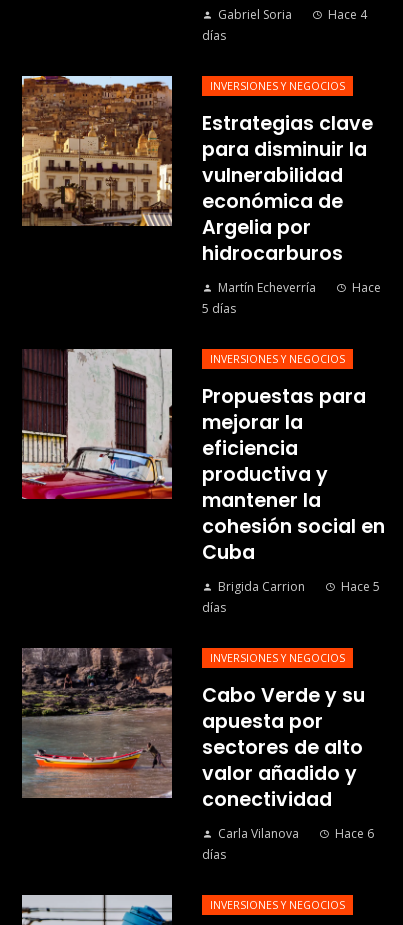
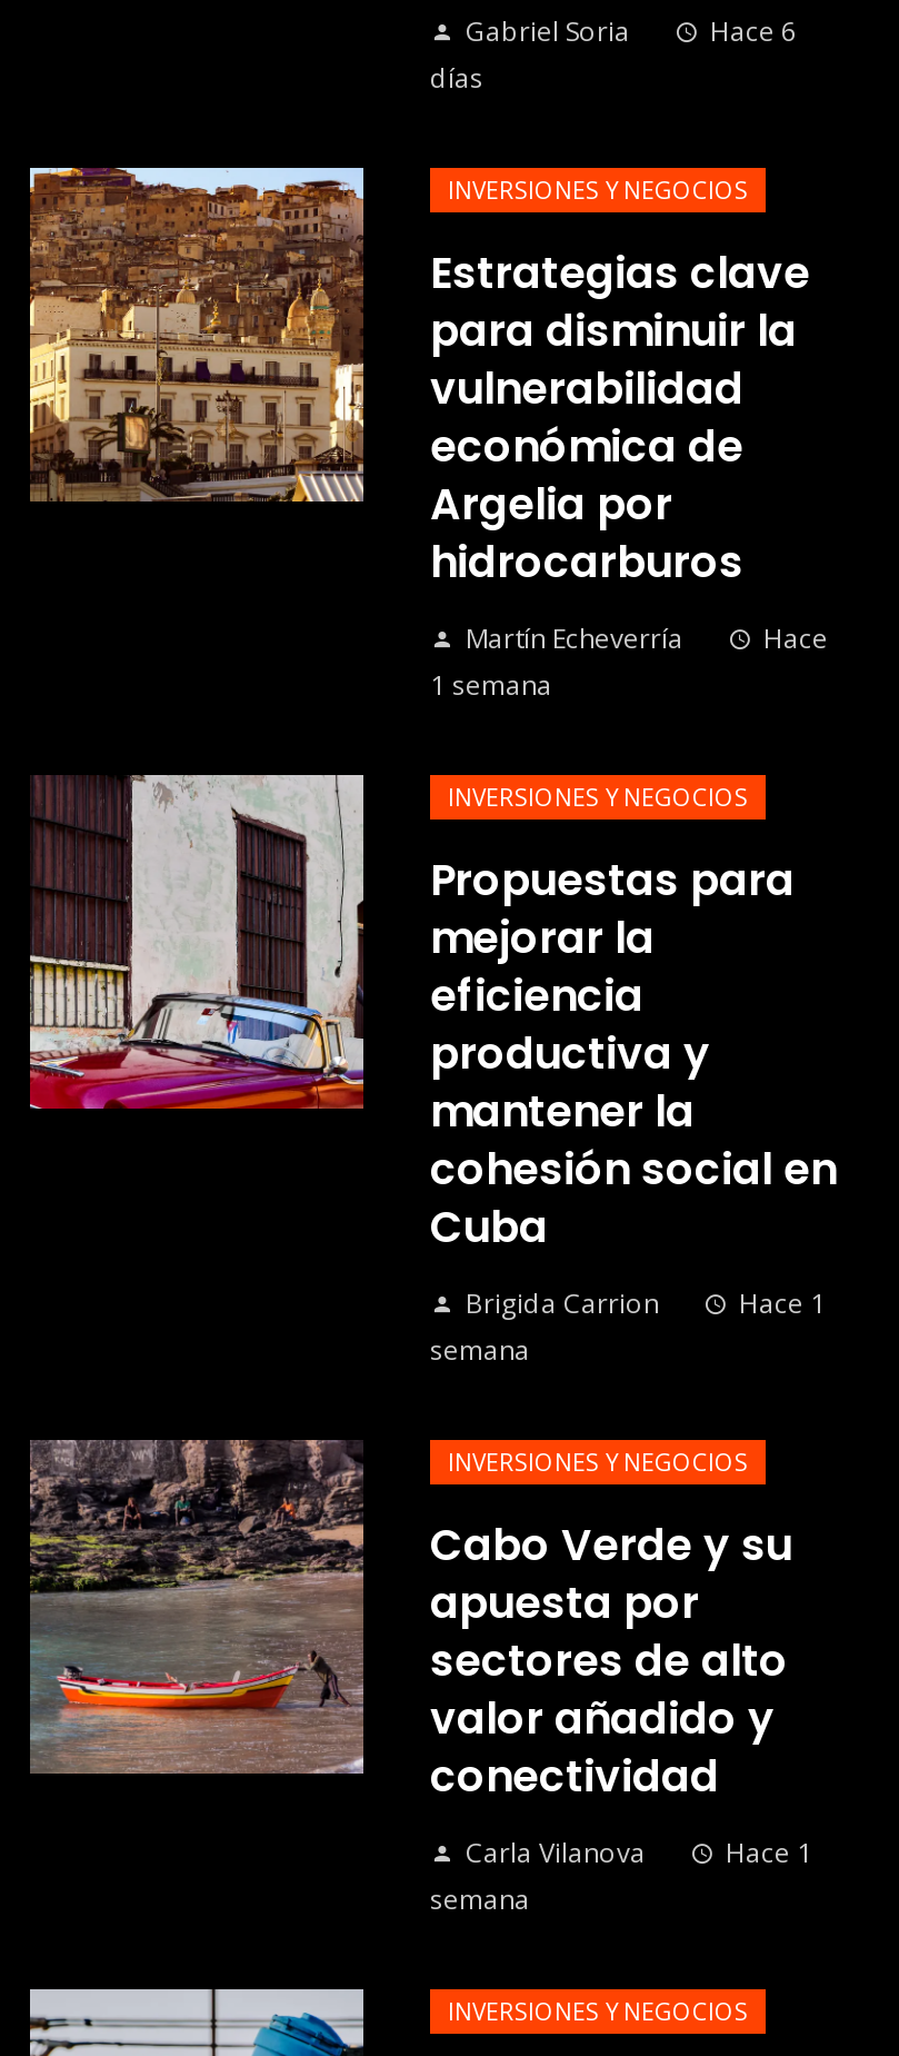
- Hace 4
+ Hace 6

- 5 días
+ 1 semana

- Hace 5
- días
+ Hace 1
+ semana

- Hace 6
- días
+ Hace 1
+ semana
